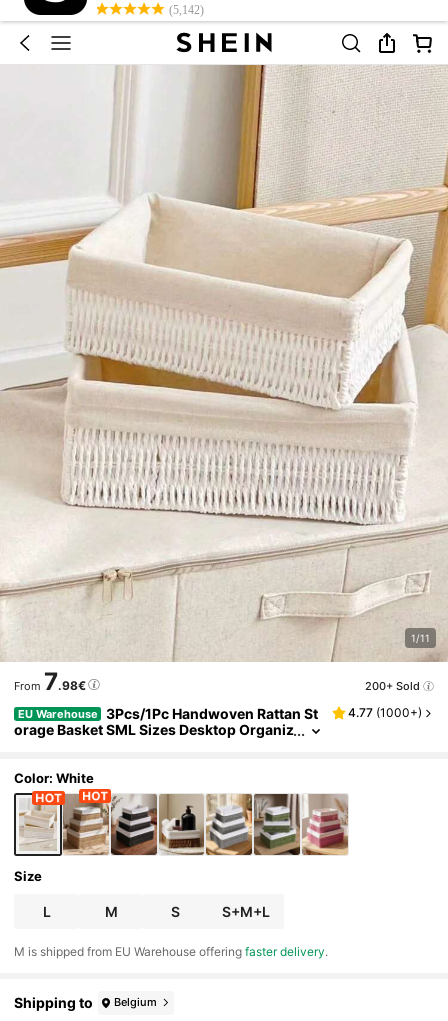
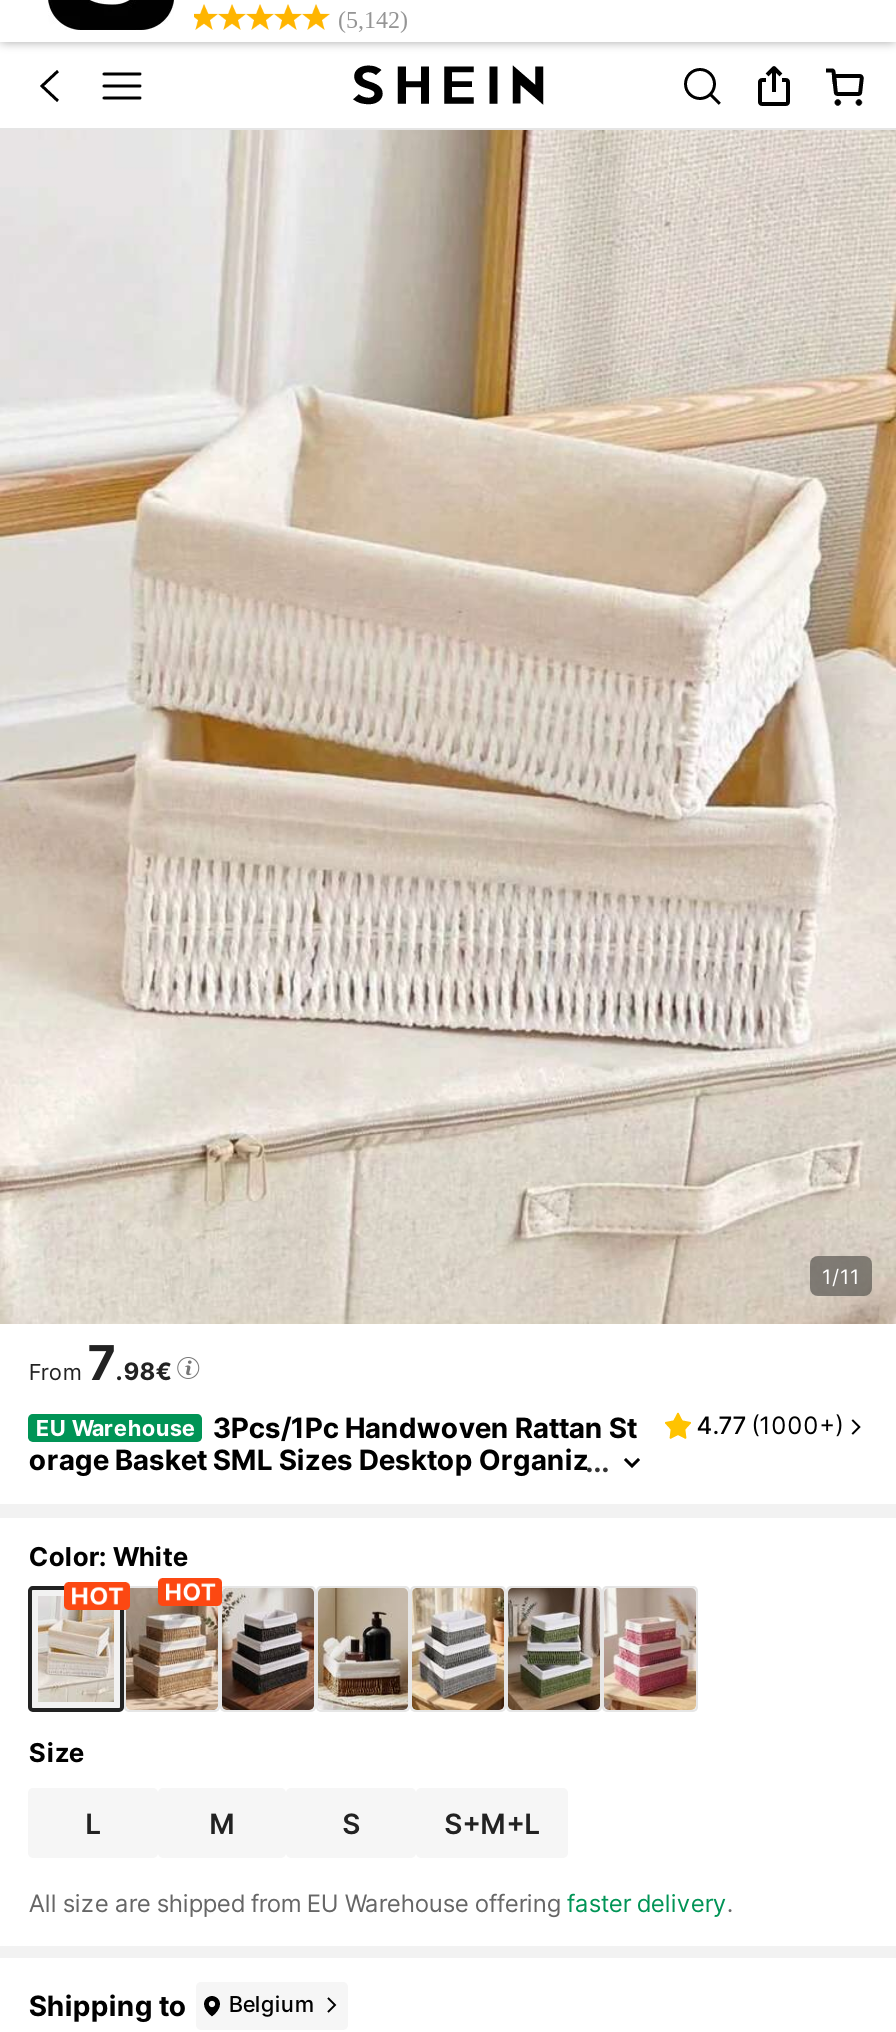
- 200+ Sold

- M is shipped from EU Warehouse offering faster delivery.
+ All size are shipped from EU Warehouse offering faster delivery.
